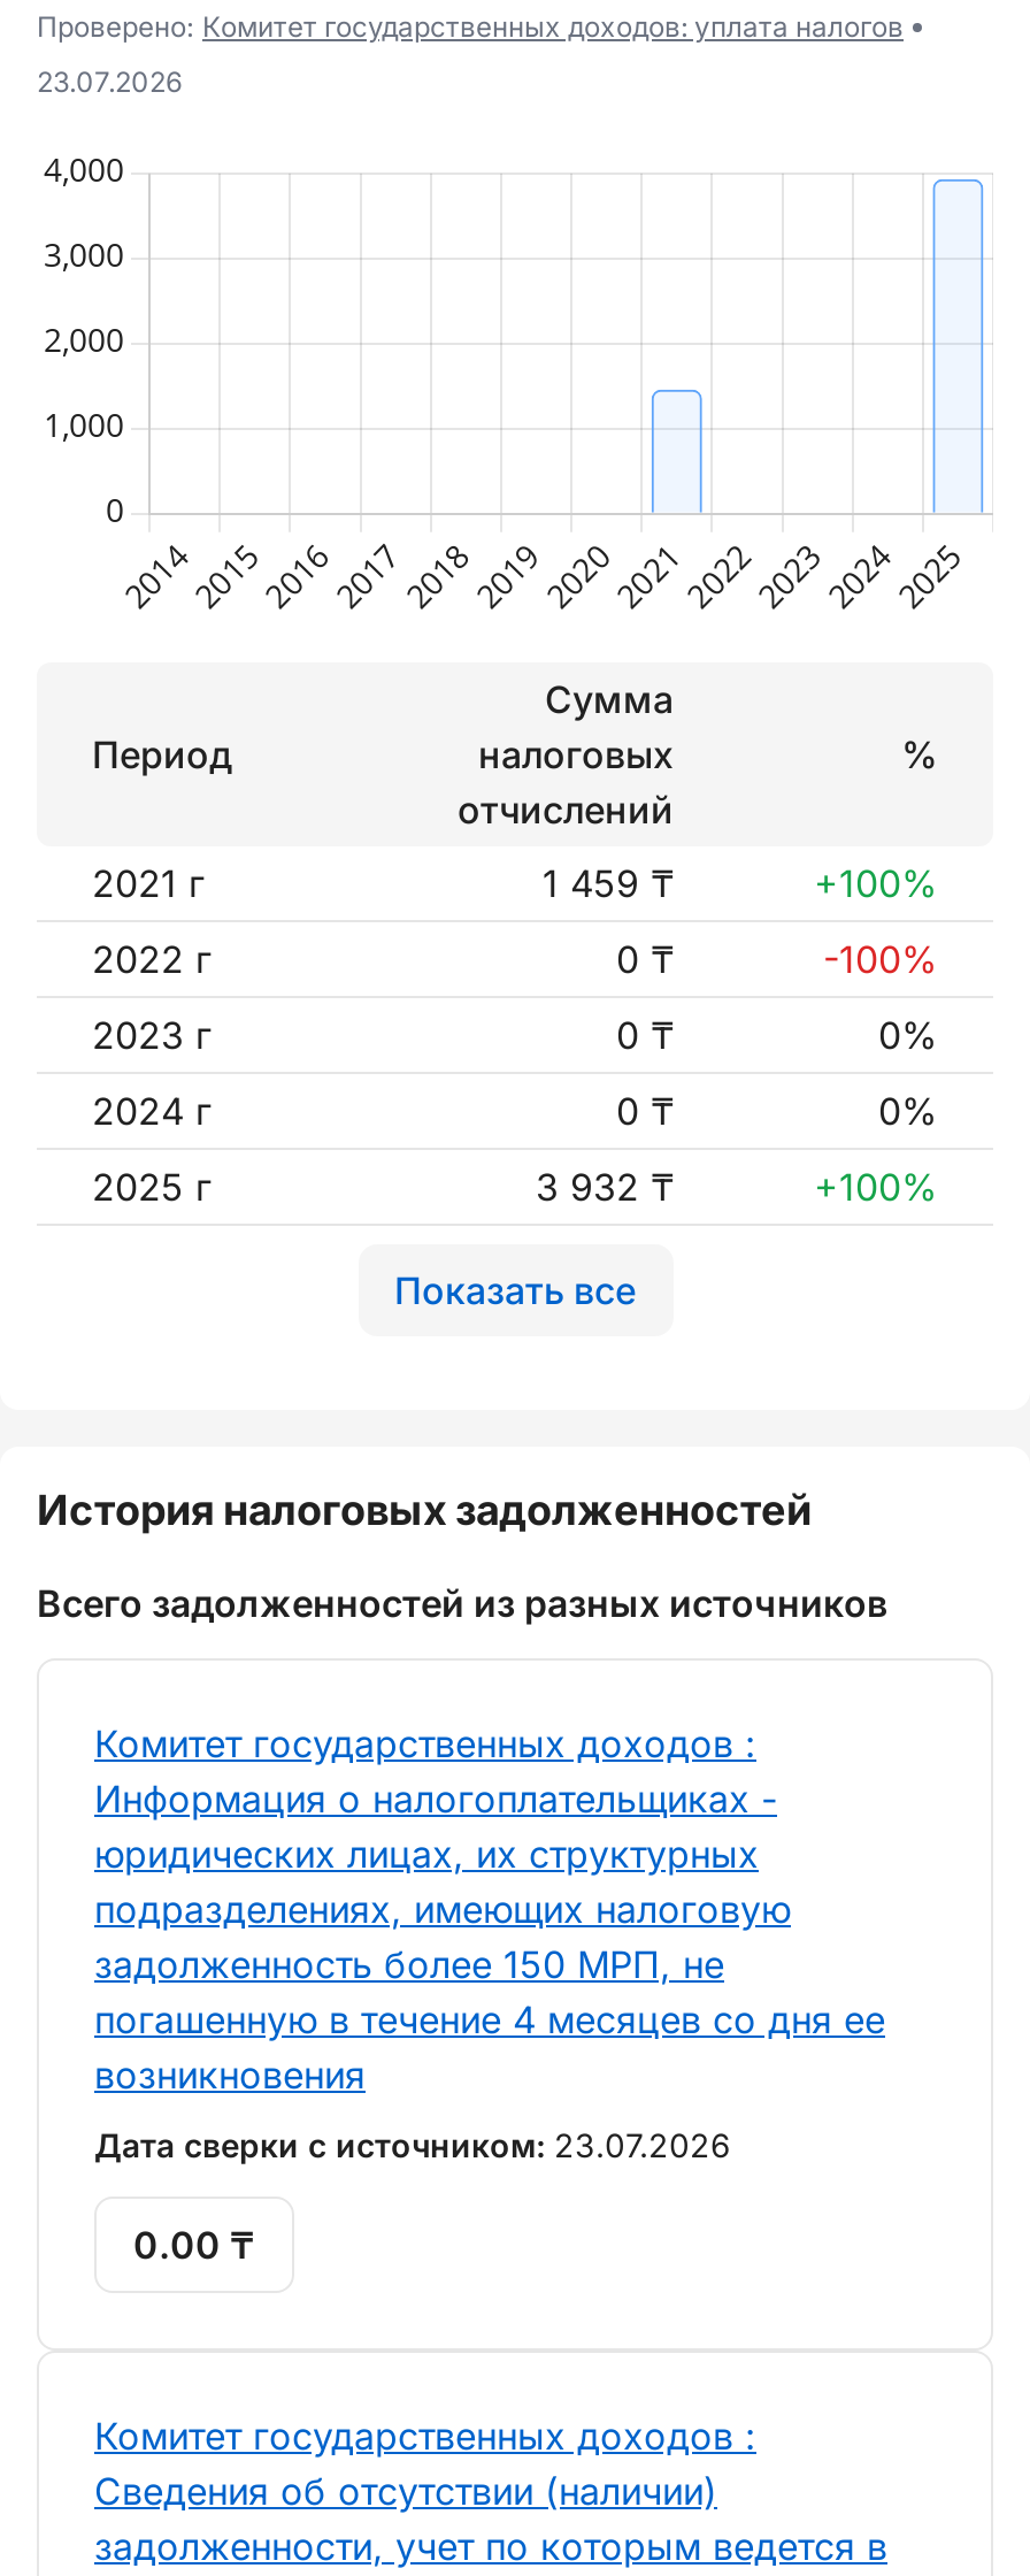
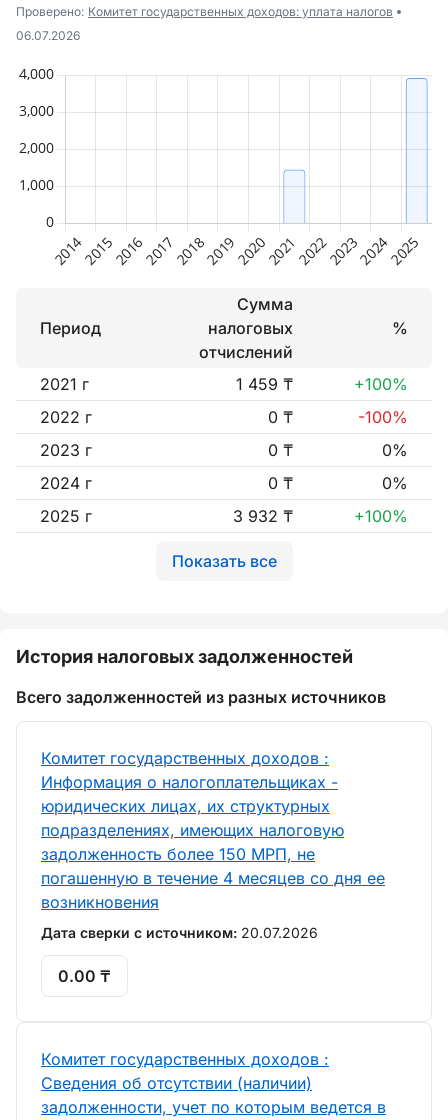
- 23.07.2026
+ 06.07.2026

- Дата сверки с источником: 23.07.2026
+ Дата сверки с источником: 20.07.2026
